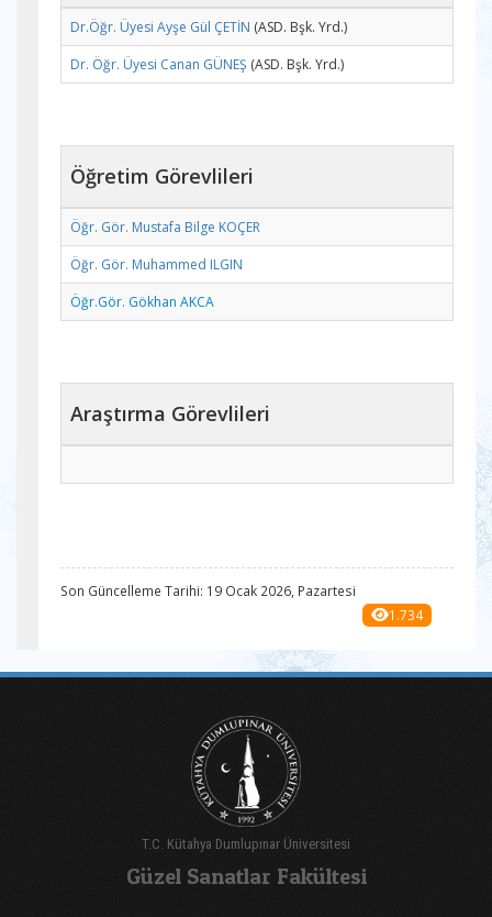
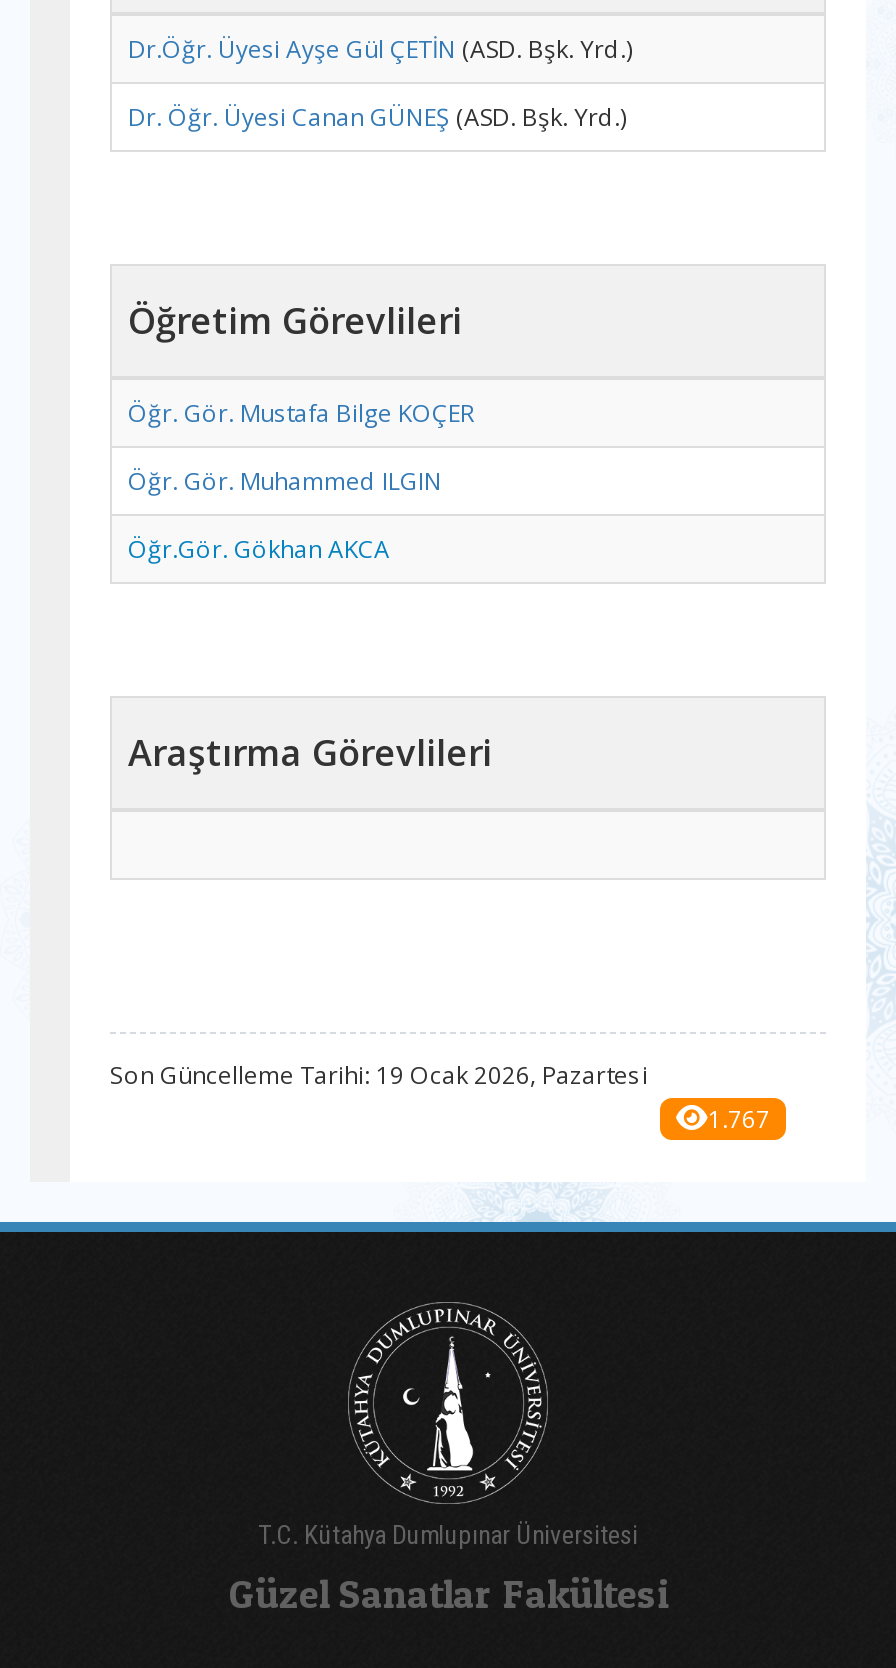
- 1.734
+ 1.767
